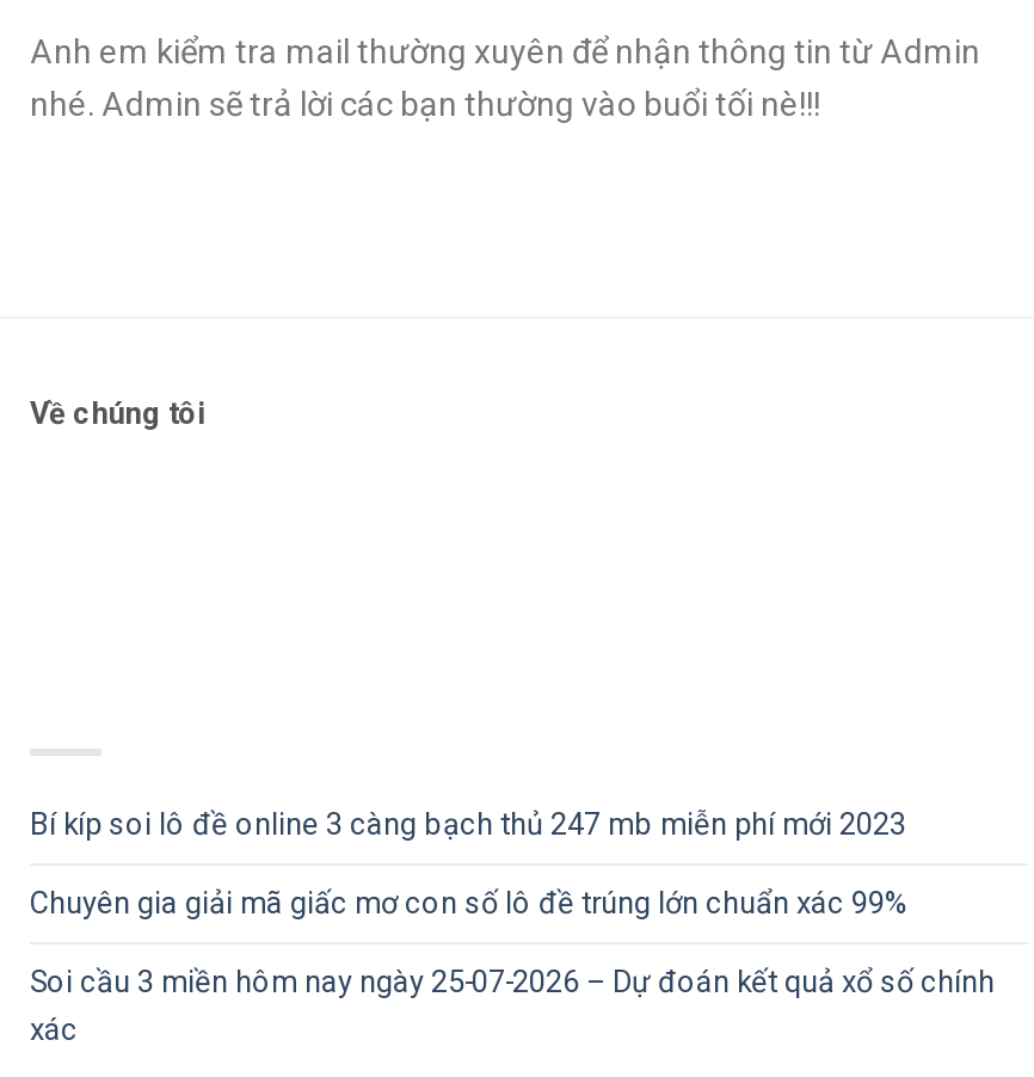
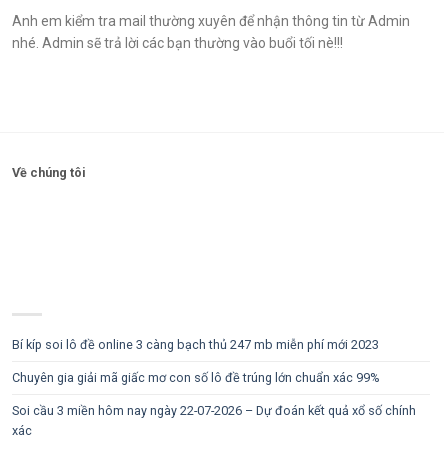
- Soi cầu 3 miền hôm nay ngày 25-07-2026 – Dự đoán kết quả xổ số chính
+ Soi cầu 3 miền hôm nay ngày 22-07-2026 – Dự đoán kết quả xổ số chính
